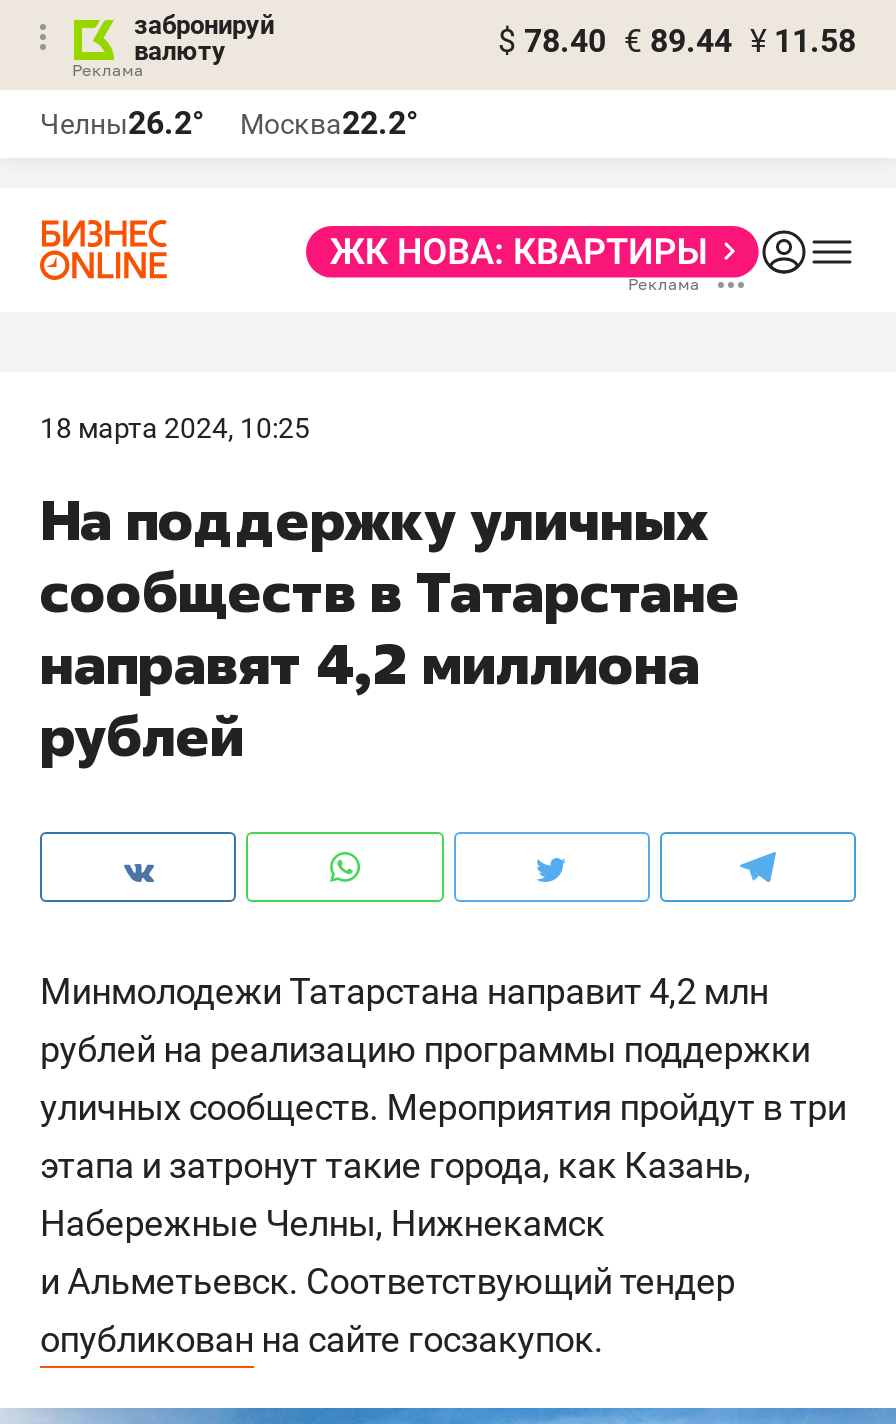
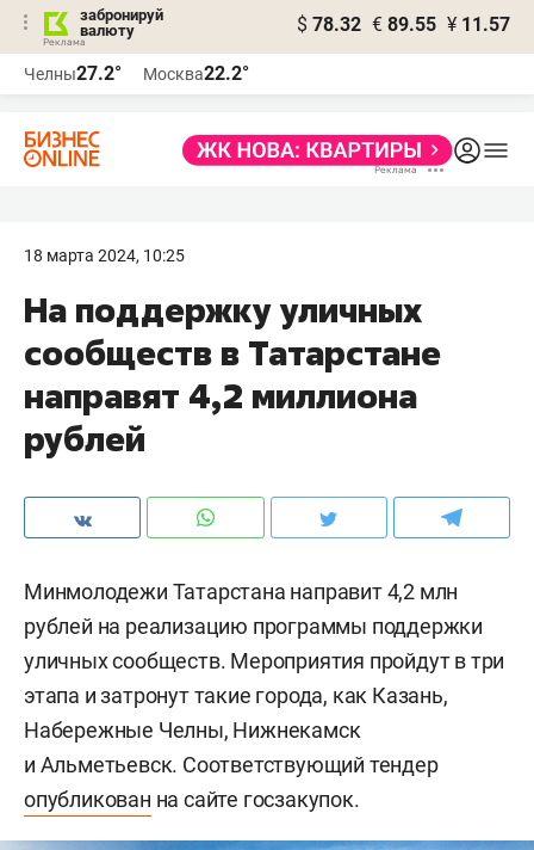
- $ 78.40 € 89.44 ¥ 11.58
+ $ 78.32 € 89.55 ¥ 11.57

- Челны26.2° Москва22.2°
+ Челны27.2° Москва22.2°
